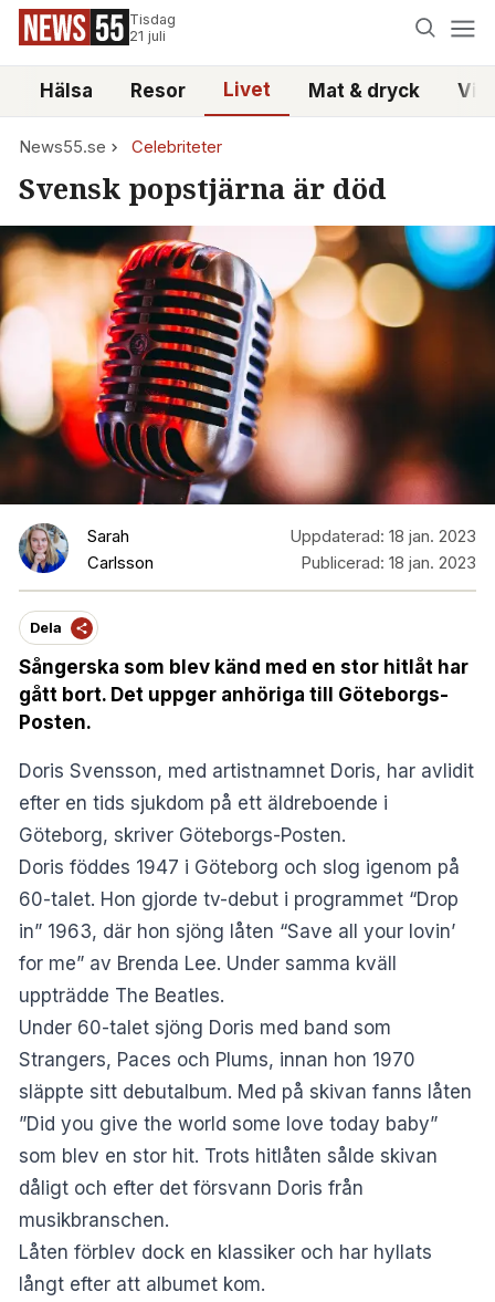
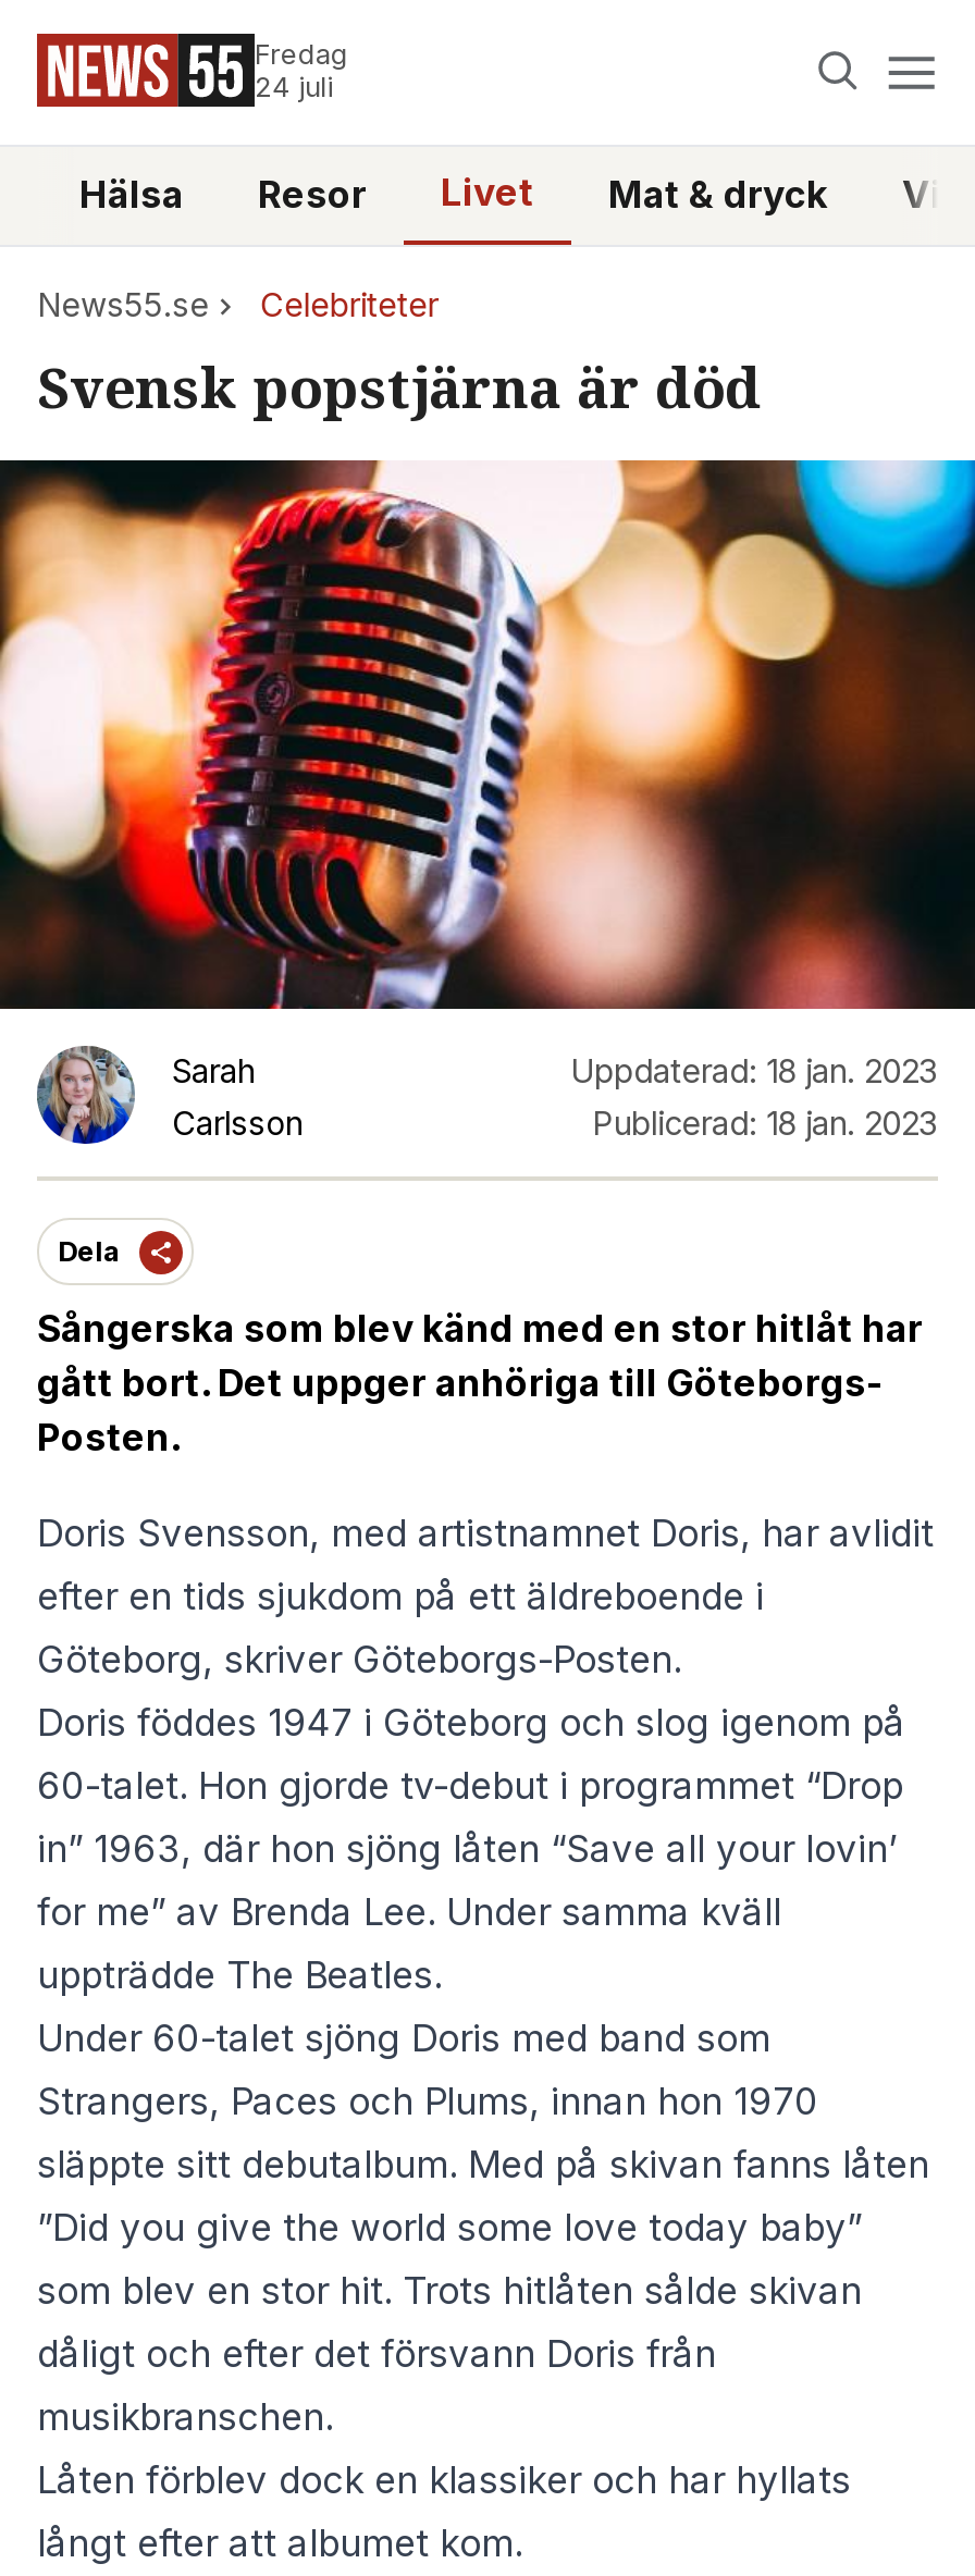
- Tisdag
- 21 juli
+ Fredag
+ 24 juli
